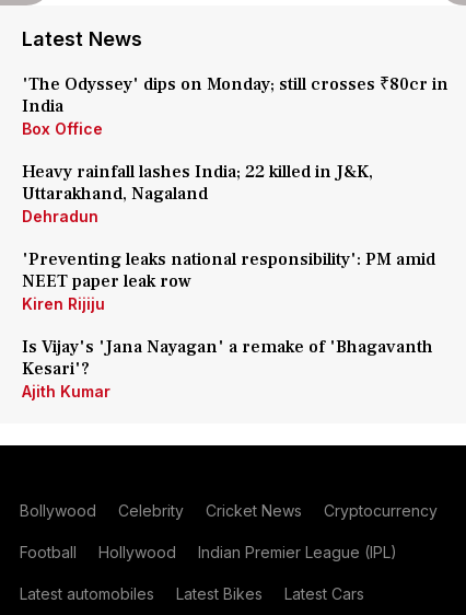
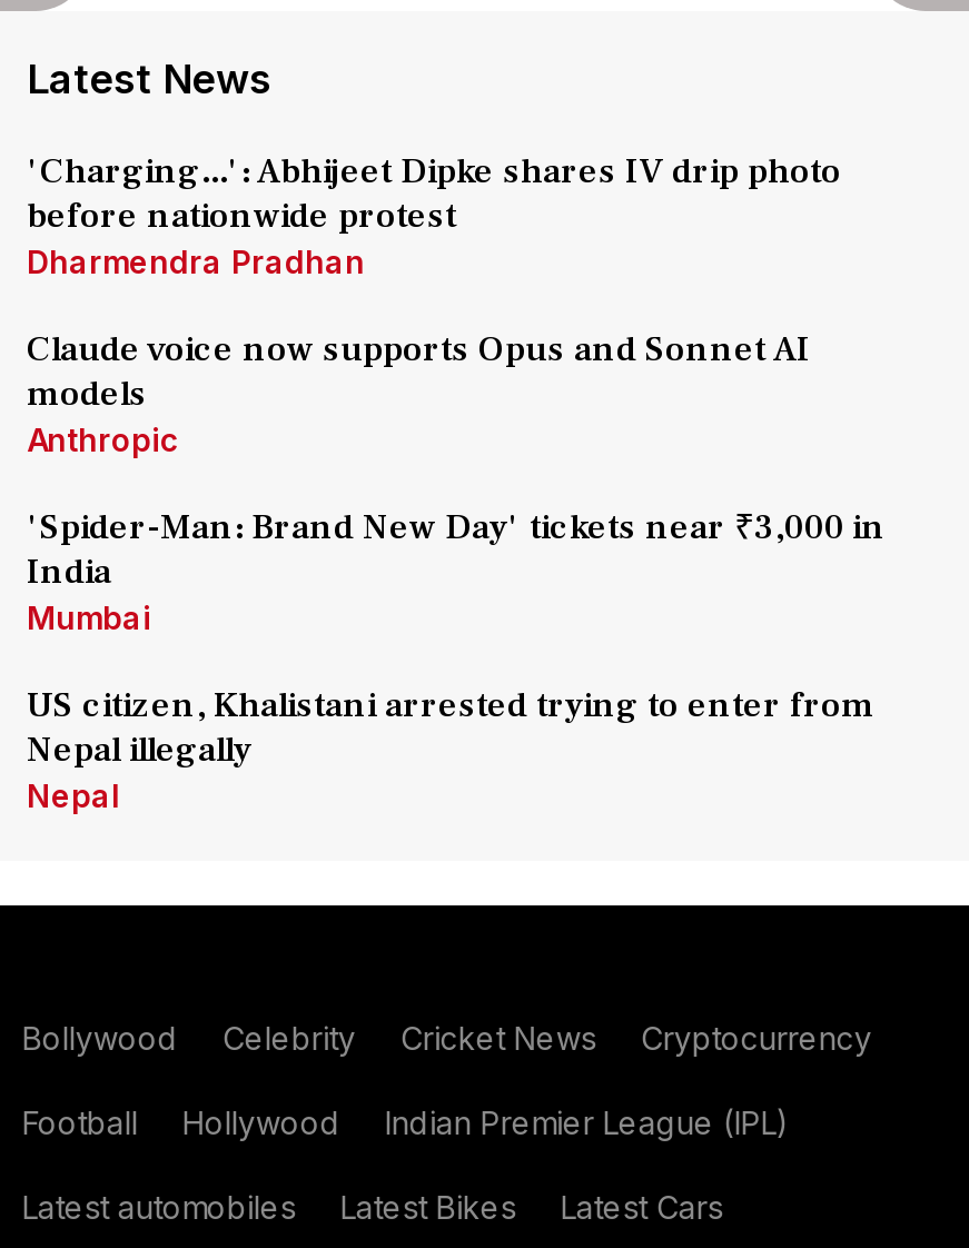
- 'The Odyssey' dips on Monday; still crosses ₹80cr in
+ 'Charging...': Abhijeet Dipke shares IV drip photo
+ before nationwide protest
+ Dharmendra Pradhan
+ Claude voice now supports Opus and Sonnet AI
+ models
+ Anthropic
+ 'Spider-Man: Brand New Day' tickets near ₹3,000 in

moved down: India

- Box Office
- Heavy rainfall lashes India; 22 killed in J&K,
- Uttarakhand, Nagaland
- Dehradun
- 'Preventing leaks national responsibility': PM amid
- NEET paper leak row
- Kiren Rijiju
- Is Vijay's 'Jana Nayagan' a remake of 'Bhagavanth
- Kesari'?
- Ajith Kumar
+ Mumbai
+ US citizen, Khalistani arrested trying to enter from
+ Nepal illegally
+ Nepal
